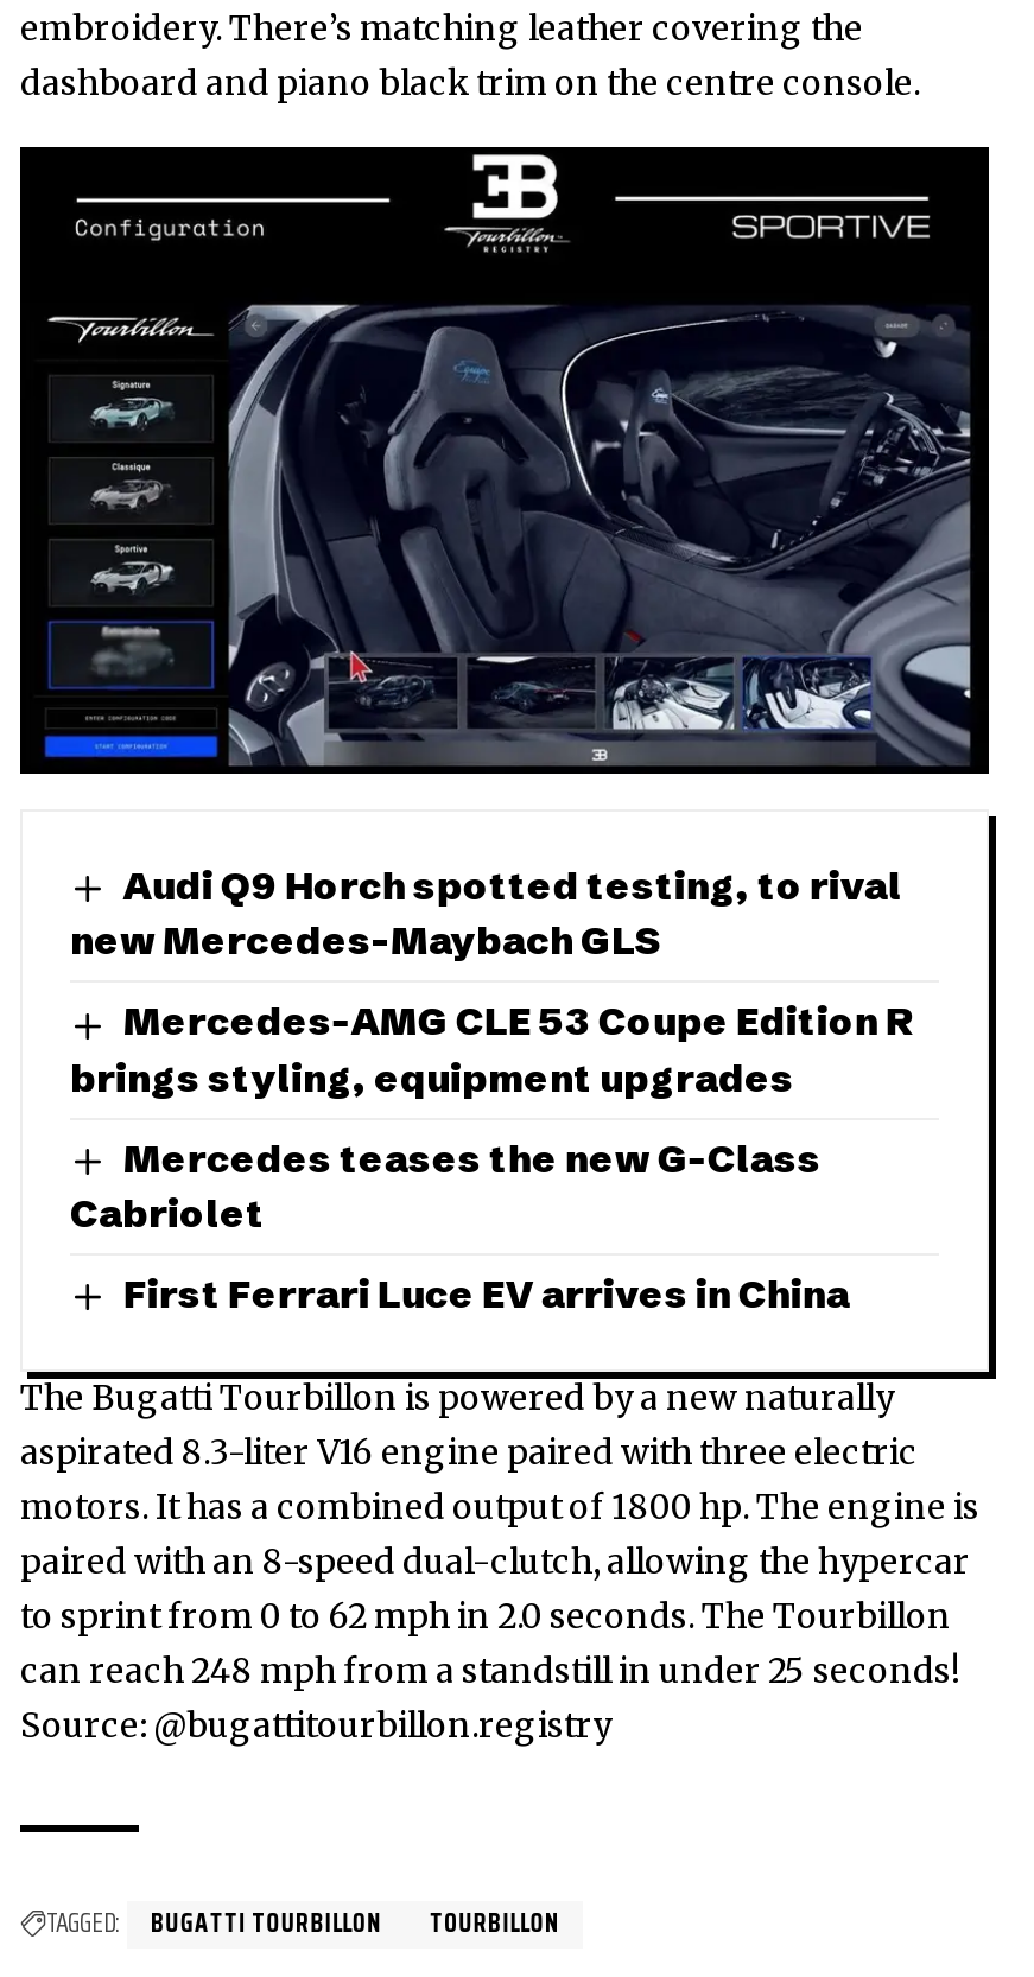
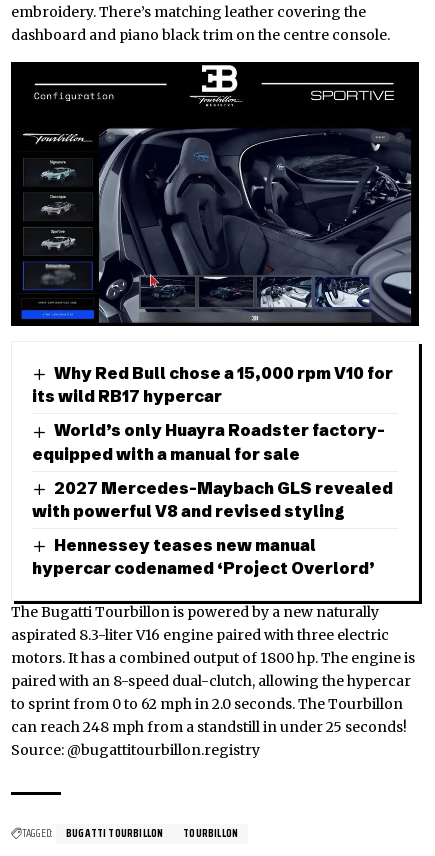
- Audi Q9 Horch spotted testing, to rival
- new Mercedes-Maybach GLS
+ Why Red Bull chose a 15,000 rpm V10 for
+ its wild RB17 hypercar

- Mercedes-AMG CLE 53 Coupe Edition R
- brings styling, equipment upgrades
+ World’s only Huayra Roadster factory-
+ equipped with a manual for sale

- Mercedes teases the new G-Class
- Cabriolet
+ 2027 Mercedes-Maybach GLS revealed
+ with powerful V8 and revised styling

- First Ferrari Luce EV arrives in China
+ Hennessey teases new manual
+ hypercar codenamed ‘Project Overlord’
